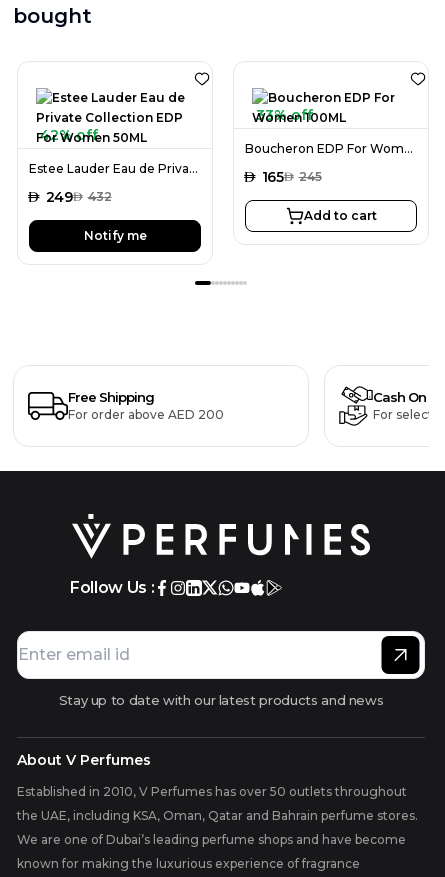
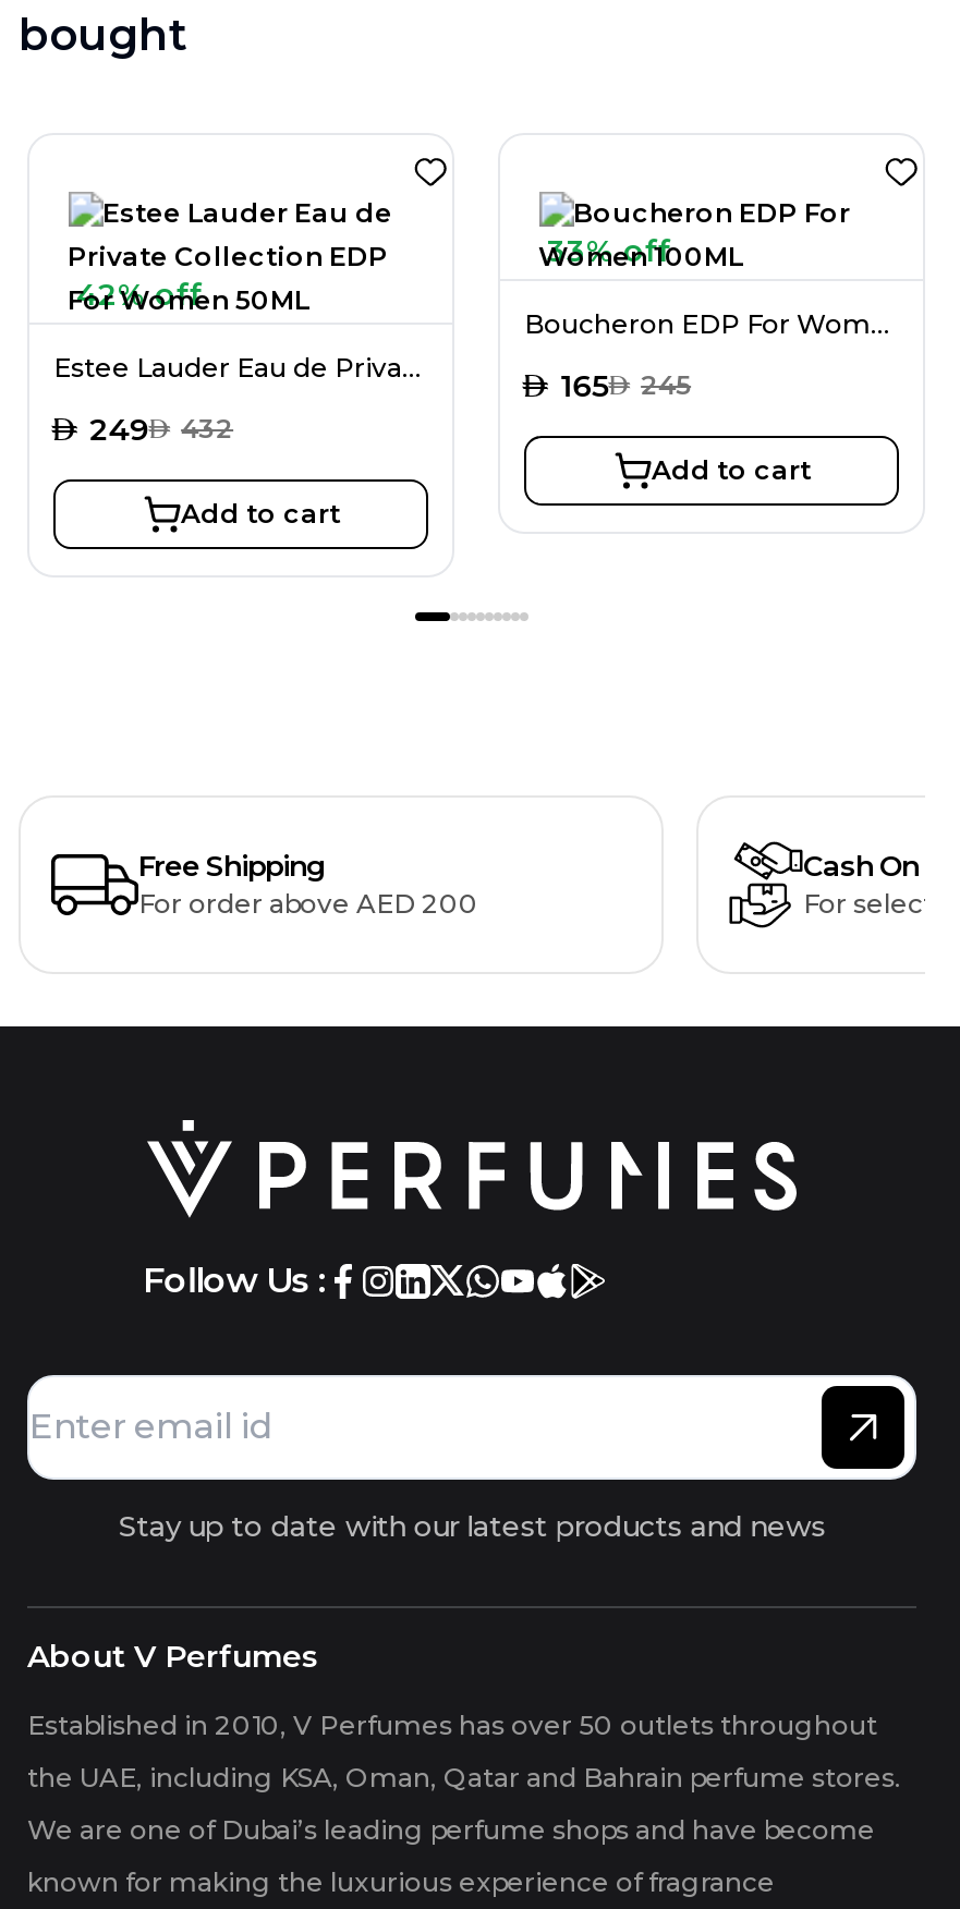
- Notify me
+ Add to cart
